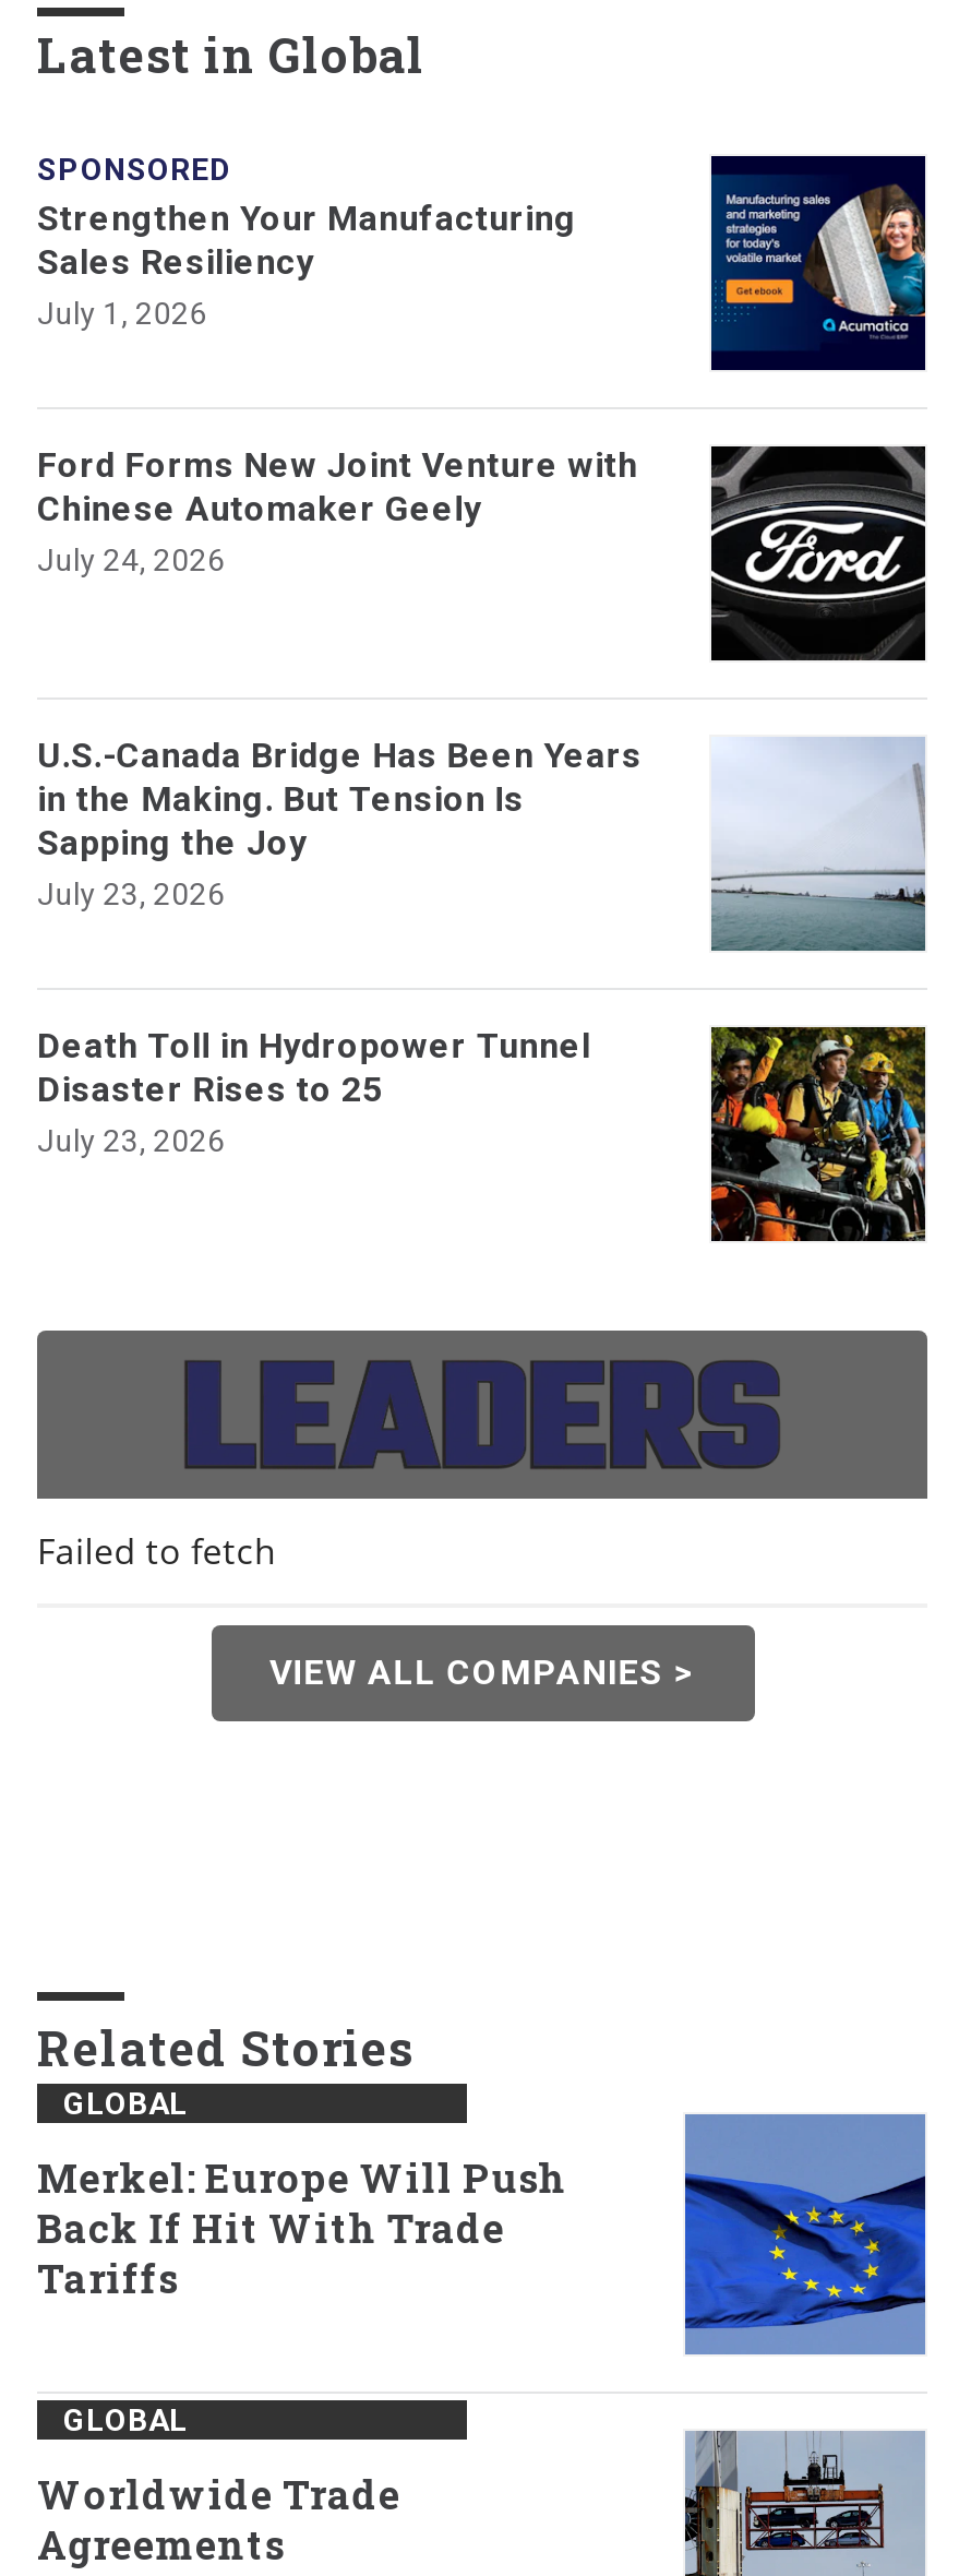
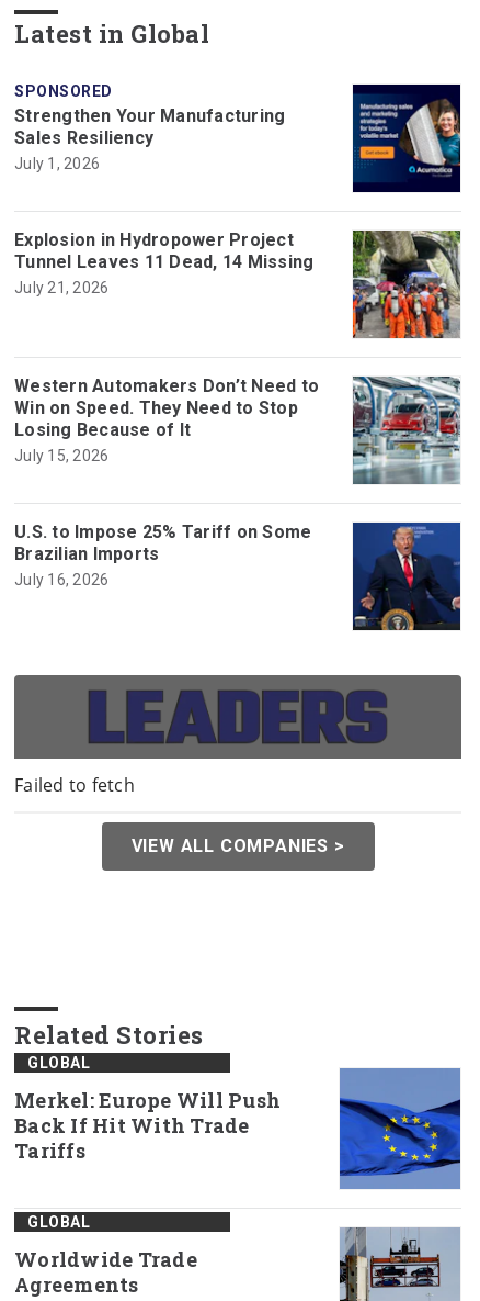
- [image]
- Ford Forms New Joint Venture with
- Chinese Automaker Geely
- July 24, 2026
+ [image]
+ Explosion in Hydropower Project
+ Tunnel Leaves 11 Dead, 14 Missing
+ July 21, 2026

- [image]
- U.S.-Canada Bridge Has Been Years
- in the Making. But Tension Is
- Sapping the Joy
- July 23, 2026
+ [image]
+ Western Automakers Don’t Need to
+ Win on Speed. They Need to Stop
+ Losing Because of It
+ July 15, 2026

- Death Toll in Hydropower Tunnel
- Disaster Rises to 25
- July 23, 2026
+ U.S. to Impose 25% Tariff on Some
+ Brazilian Imports
+ July 16, 2026

- [image]
+ [image]
